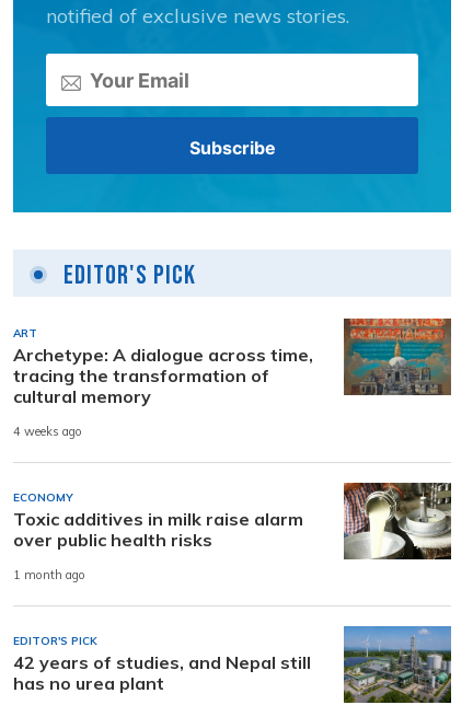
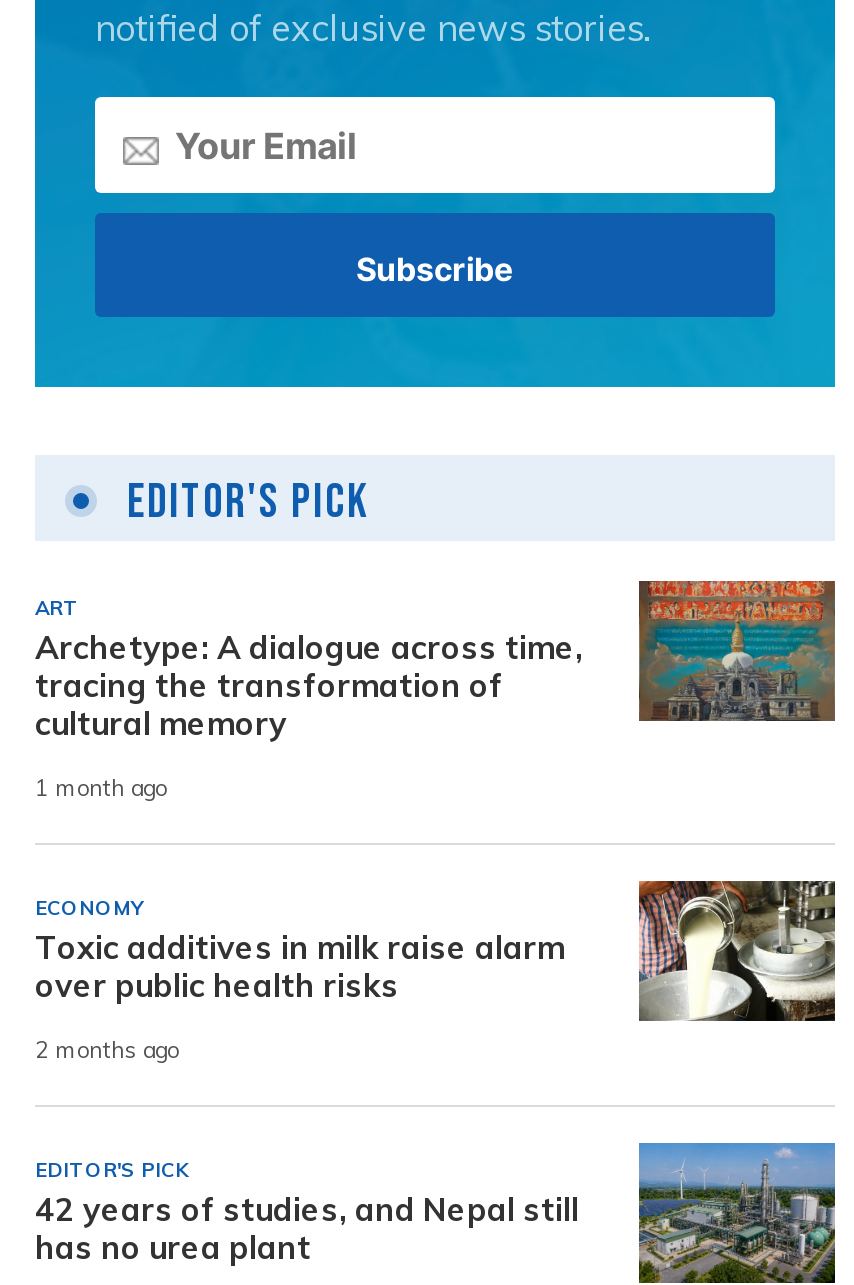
- 4 weeks ago
+ 1 month ago

- 1 month ago
+ 2 months ago
